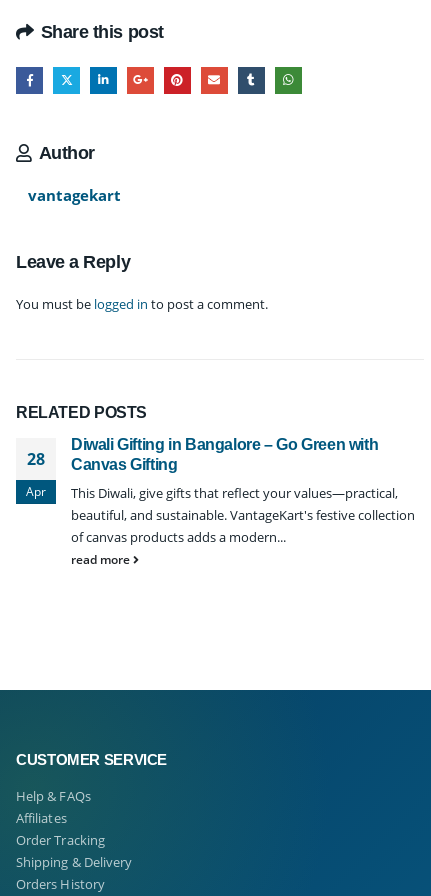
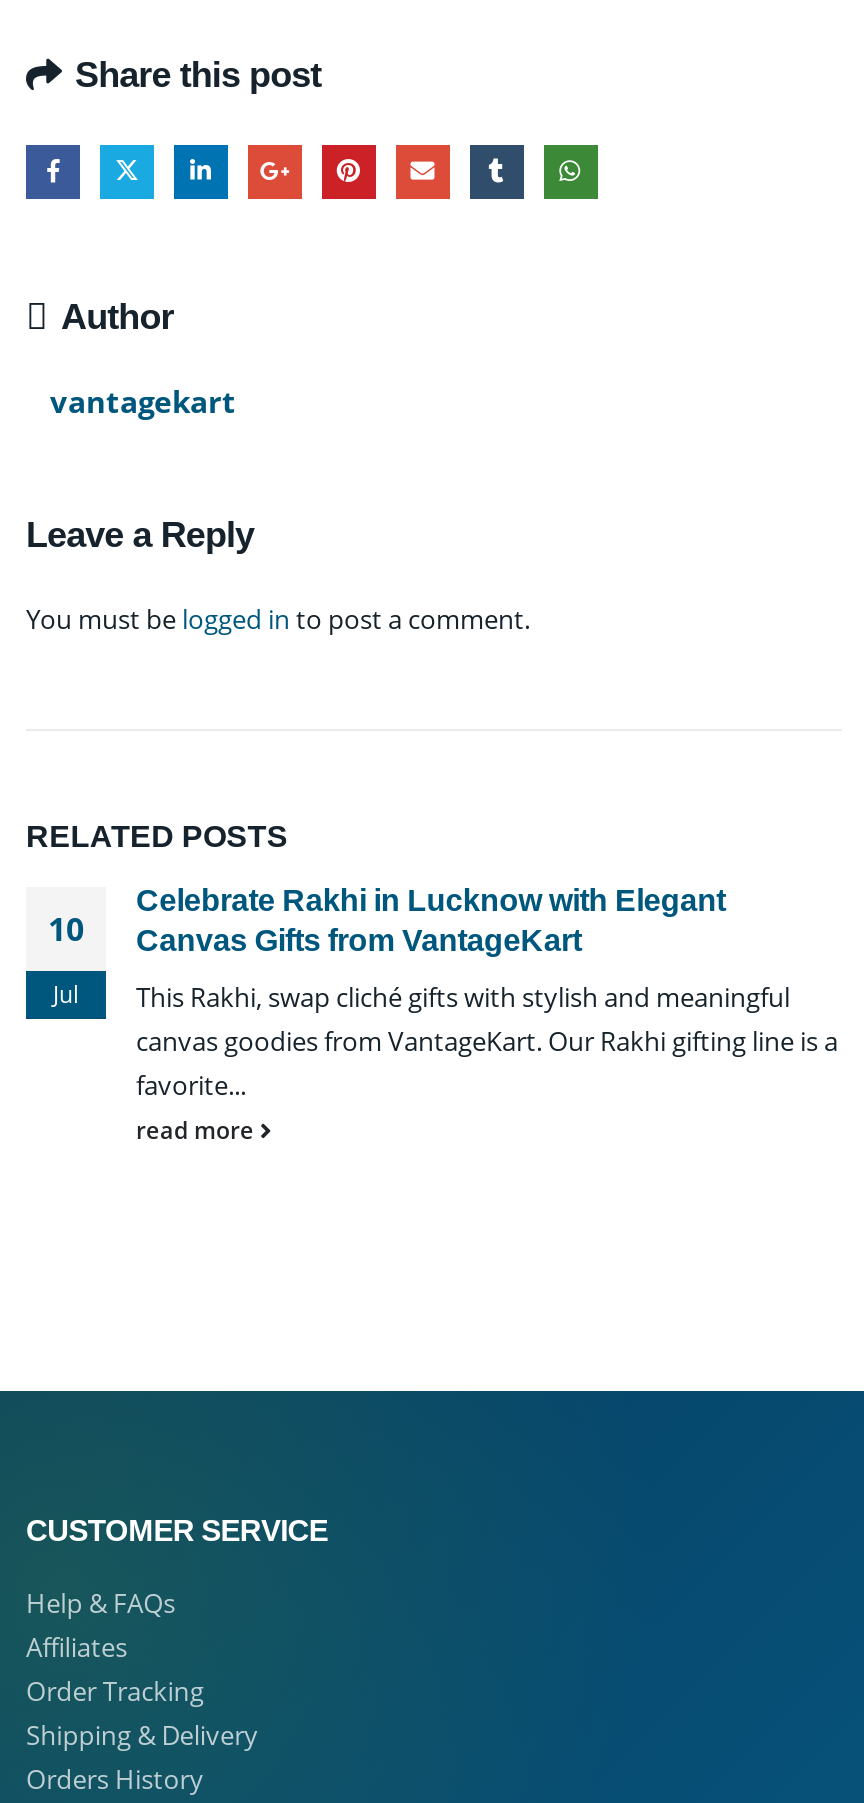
- Diwali Gifting in Bangalore – Go Green with
- Canvas Gifting
+ Celebrate Rakhi in Lucknow with Elegant
+ Canvas Gifts from VantageKart

- 28
+ 10

- Apr
+ Jul

- This Diwali, give gifts that reflect your values—practical,
- beautiful, and sustainable. VantageKart's festive collection
- of canvas products adds a modern...
+ This Rakhi, swap cliché gifts with stylish and meaningful
+ canvas goodies from VantageKart. Our Rakhi gifting line is a
+ favorite...
